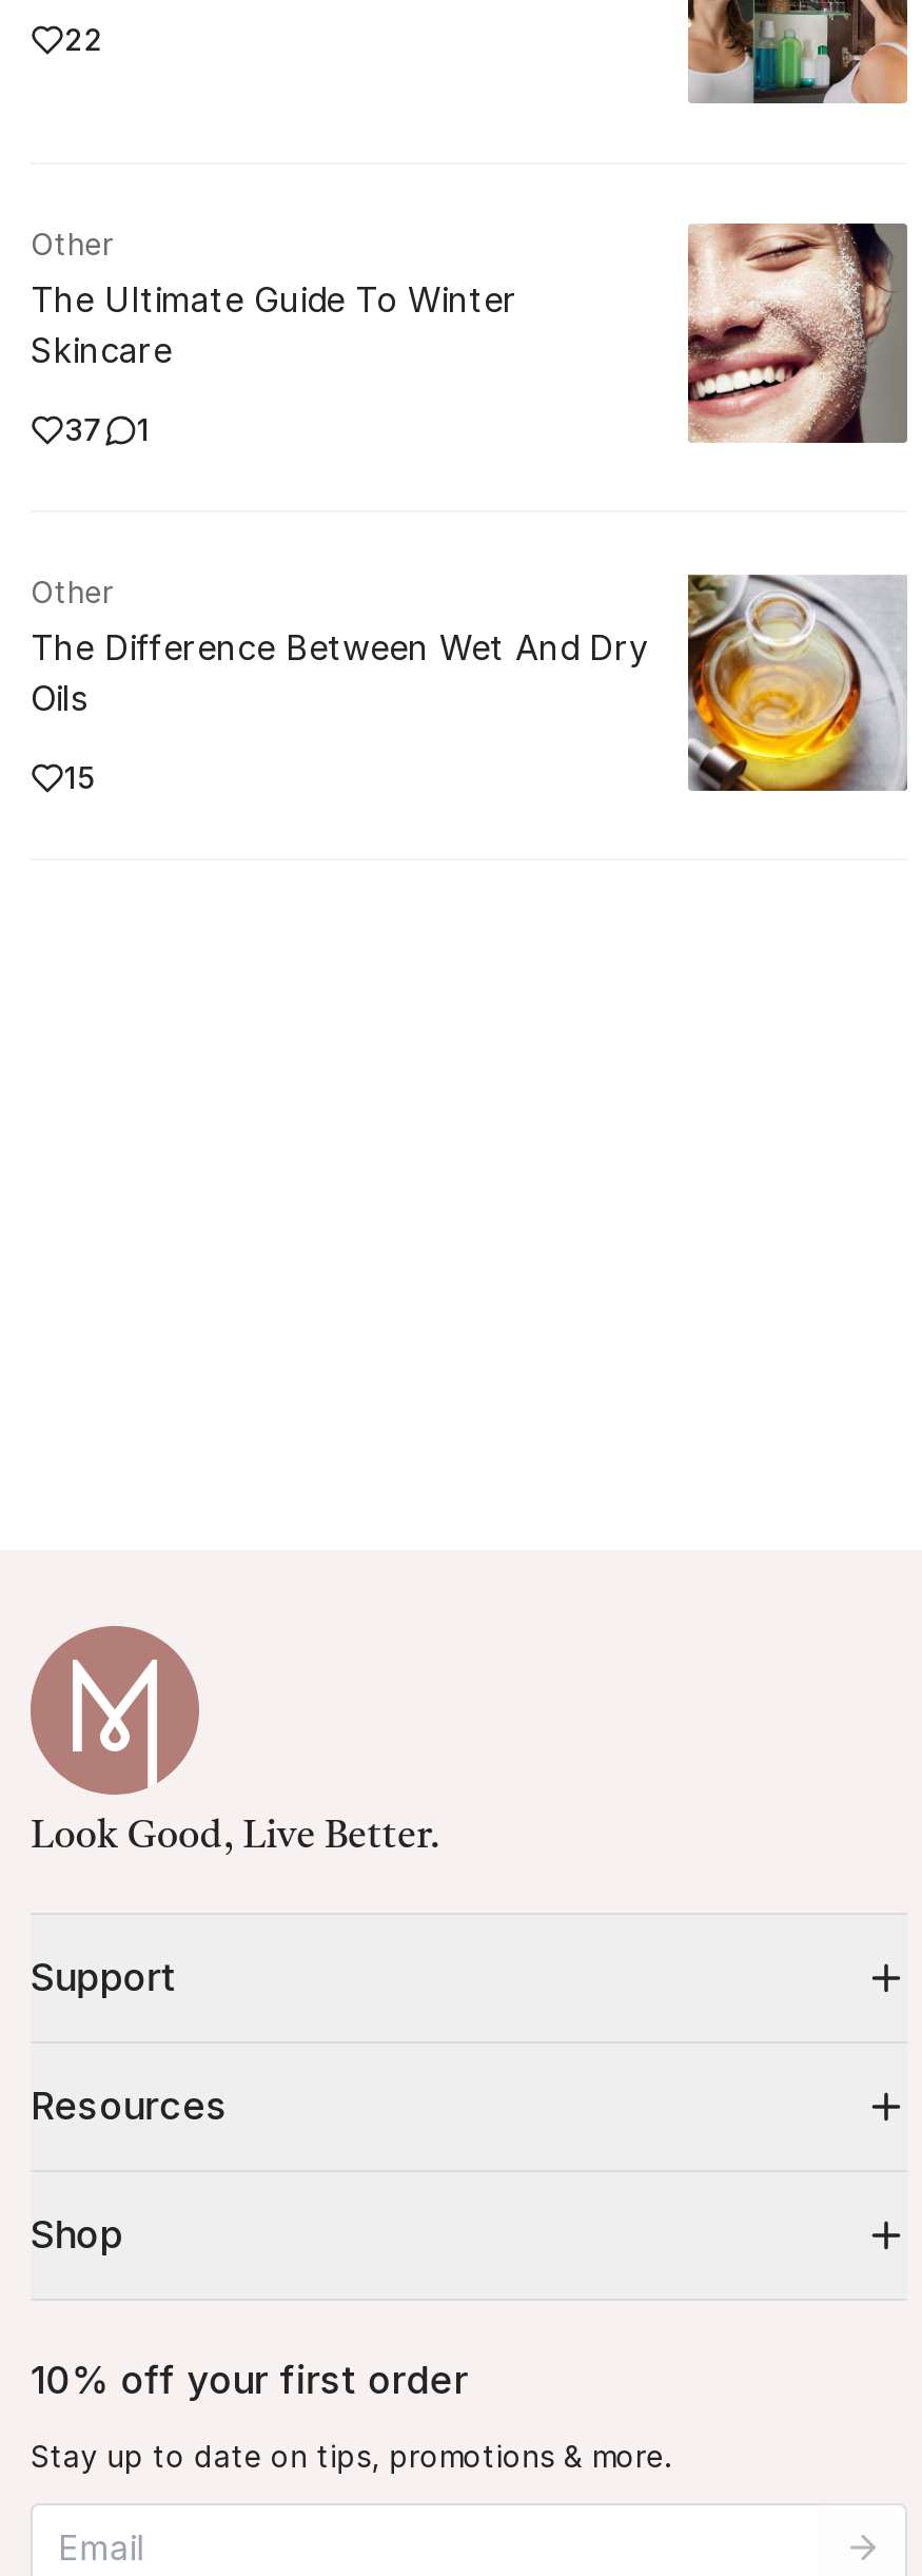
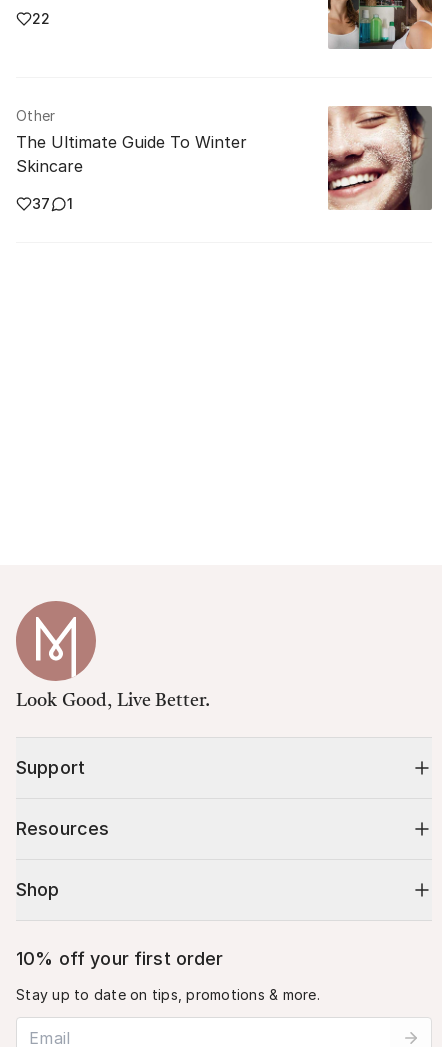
- [image]
- Other
- The Difference Between Wet And Dry
- Oils
- 15
